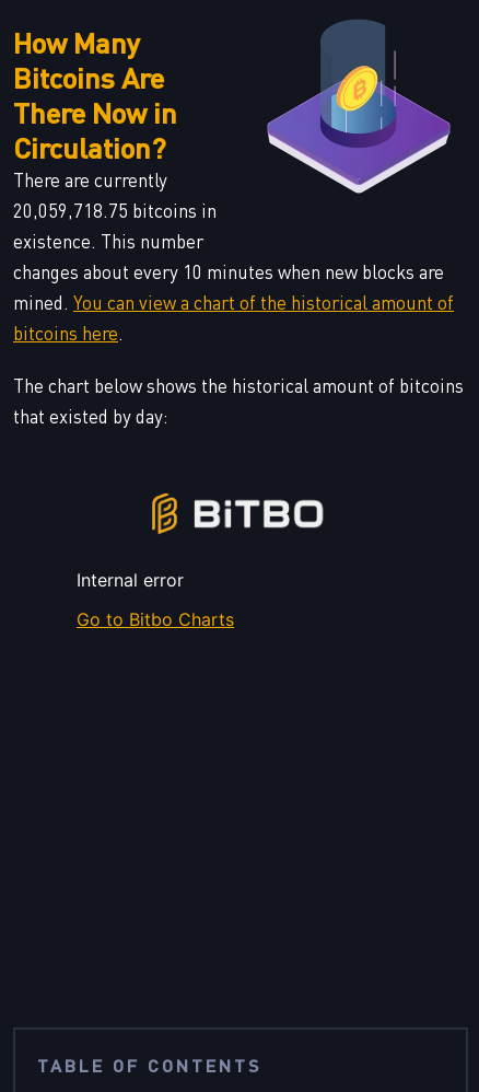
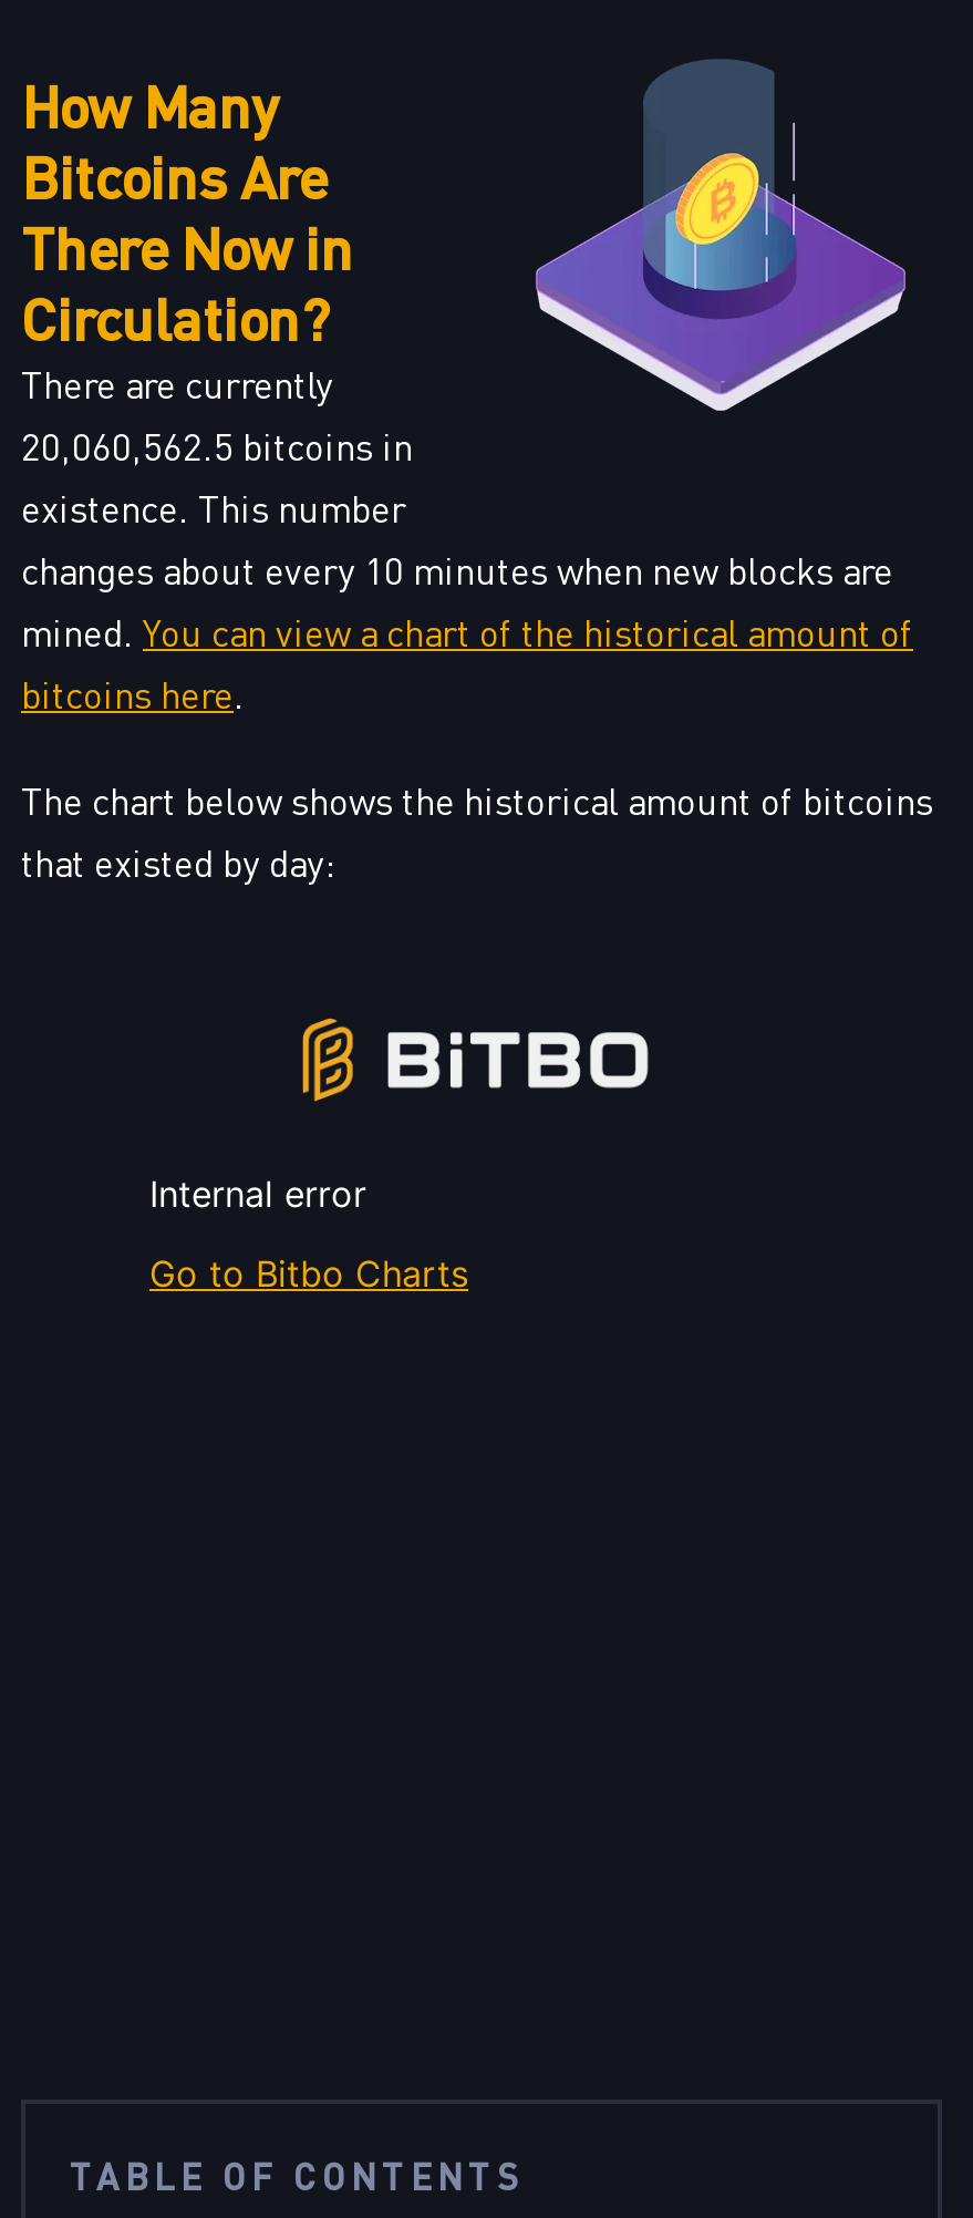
- 20,059,718.75 bitcoins in
+ 20,060,562.5 bitcoins in
